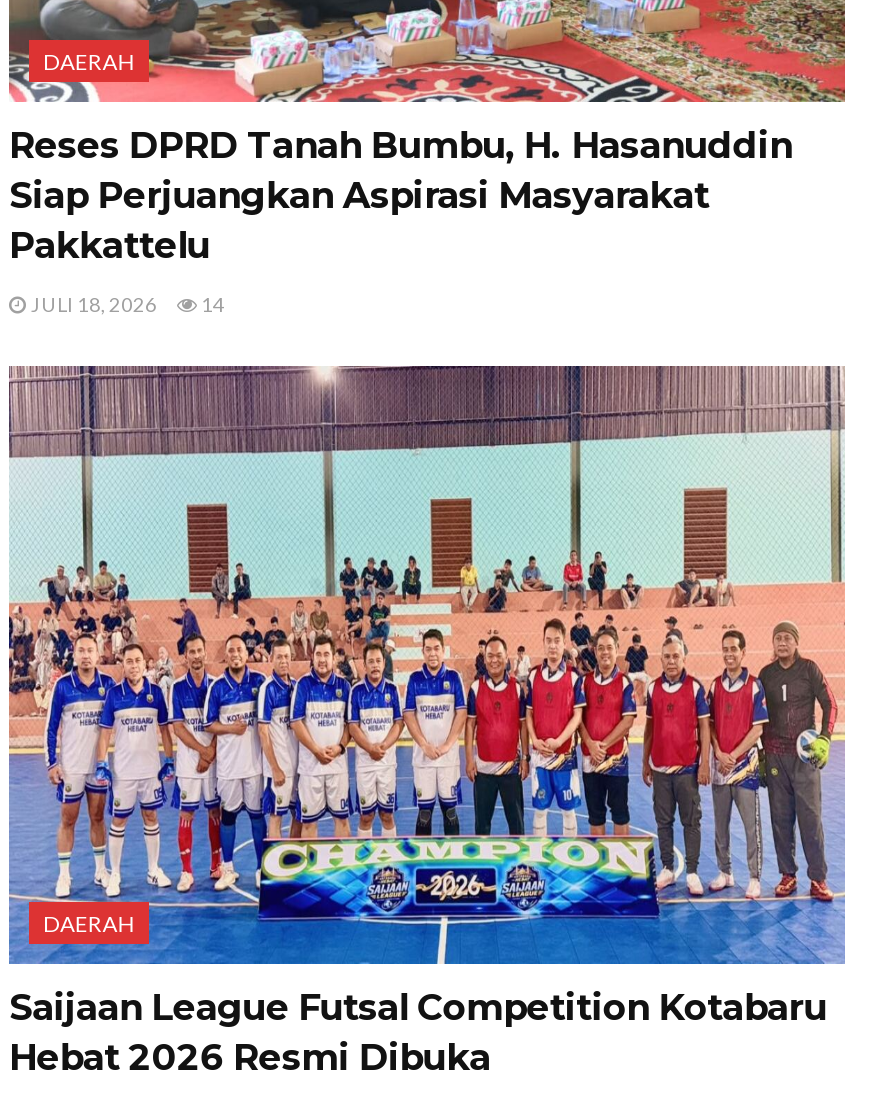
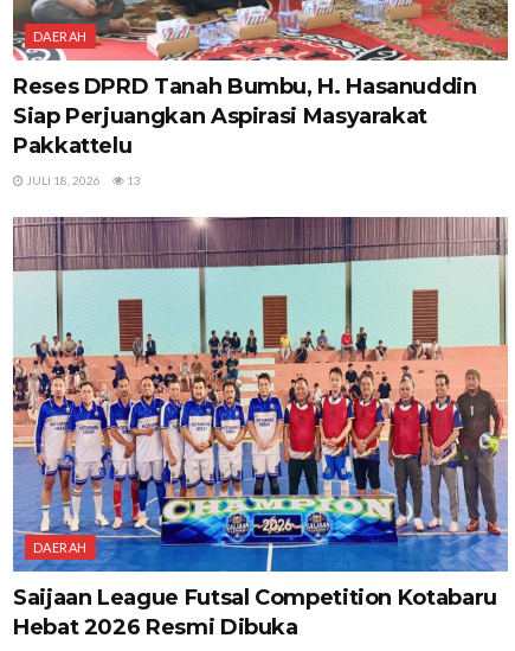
- JULI 18, 2026 14
+ JULI 18, 2026 13
